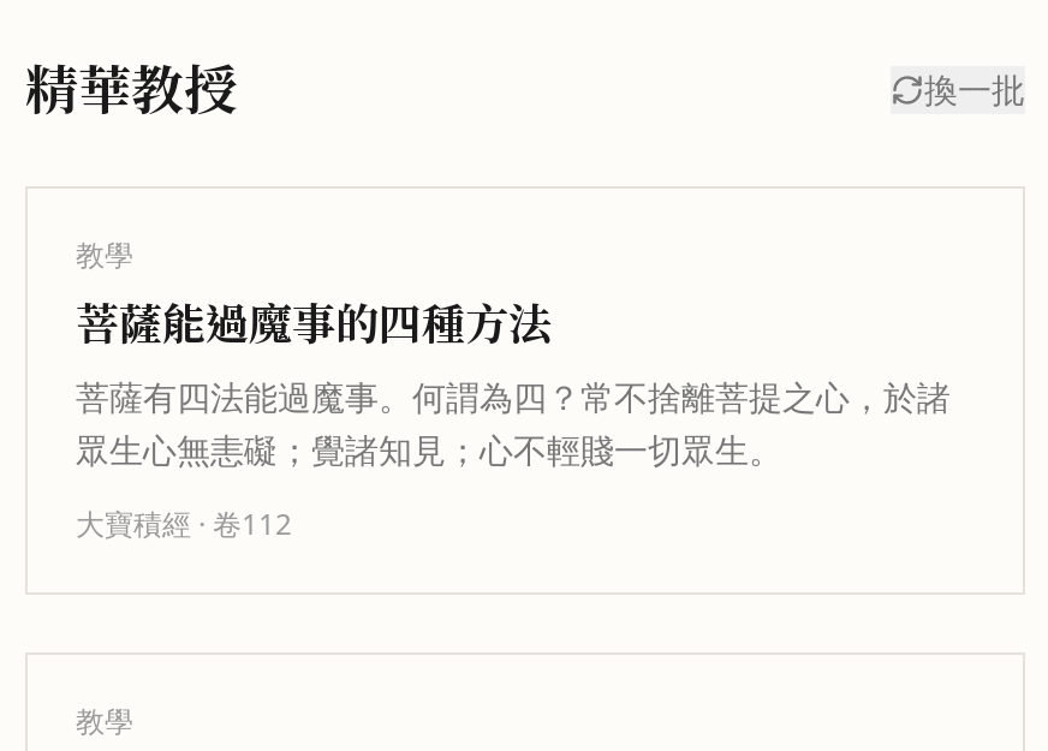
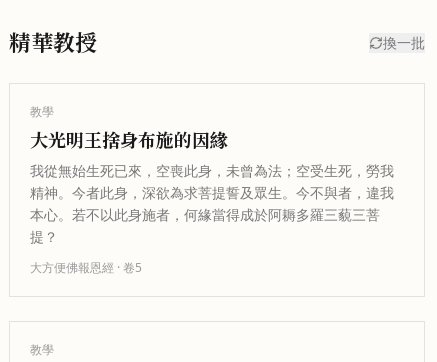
- 菩薩能過魔事的四種方法
- 菩薩有四法能過魔事。何謂為四？常不捨離菩提之心，於諸
- 眾生心無恚礙；覺諸知見；心不輕賤一切眾生。
+ 大光明王捨身布施的因緣
+ 我從無始生死已來，空喪此身，未曾為法；空受生死，勞我
+ 精神。今者此身，深欲為求菩提誓及眾生。今不與者，違我
+ 本心。若不以此身施者，何緣當得成於阿耨多羅三藐三菩
+ 提？

- 大寶積經· 卷112
+ 大方便佛報恩經· 卷5
